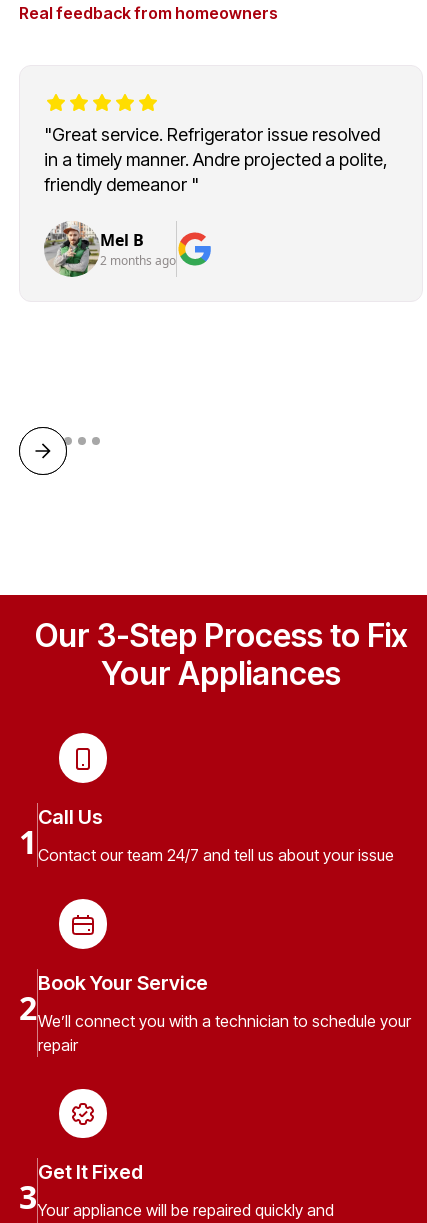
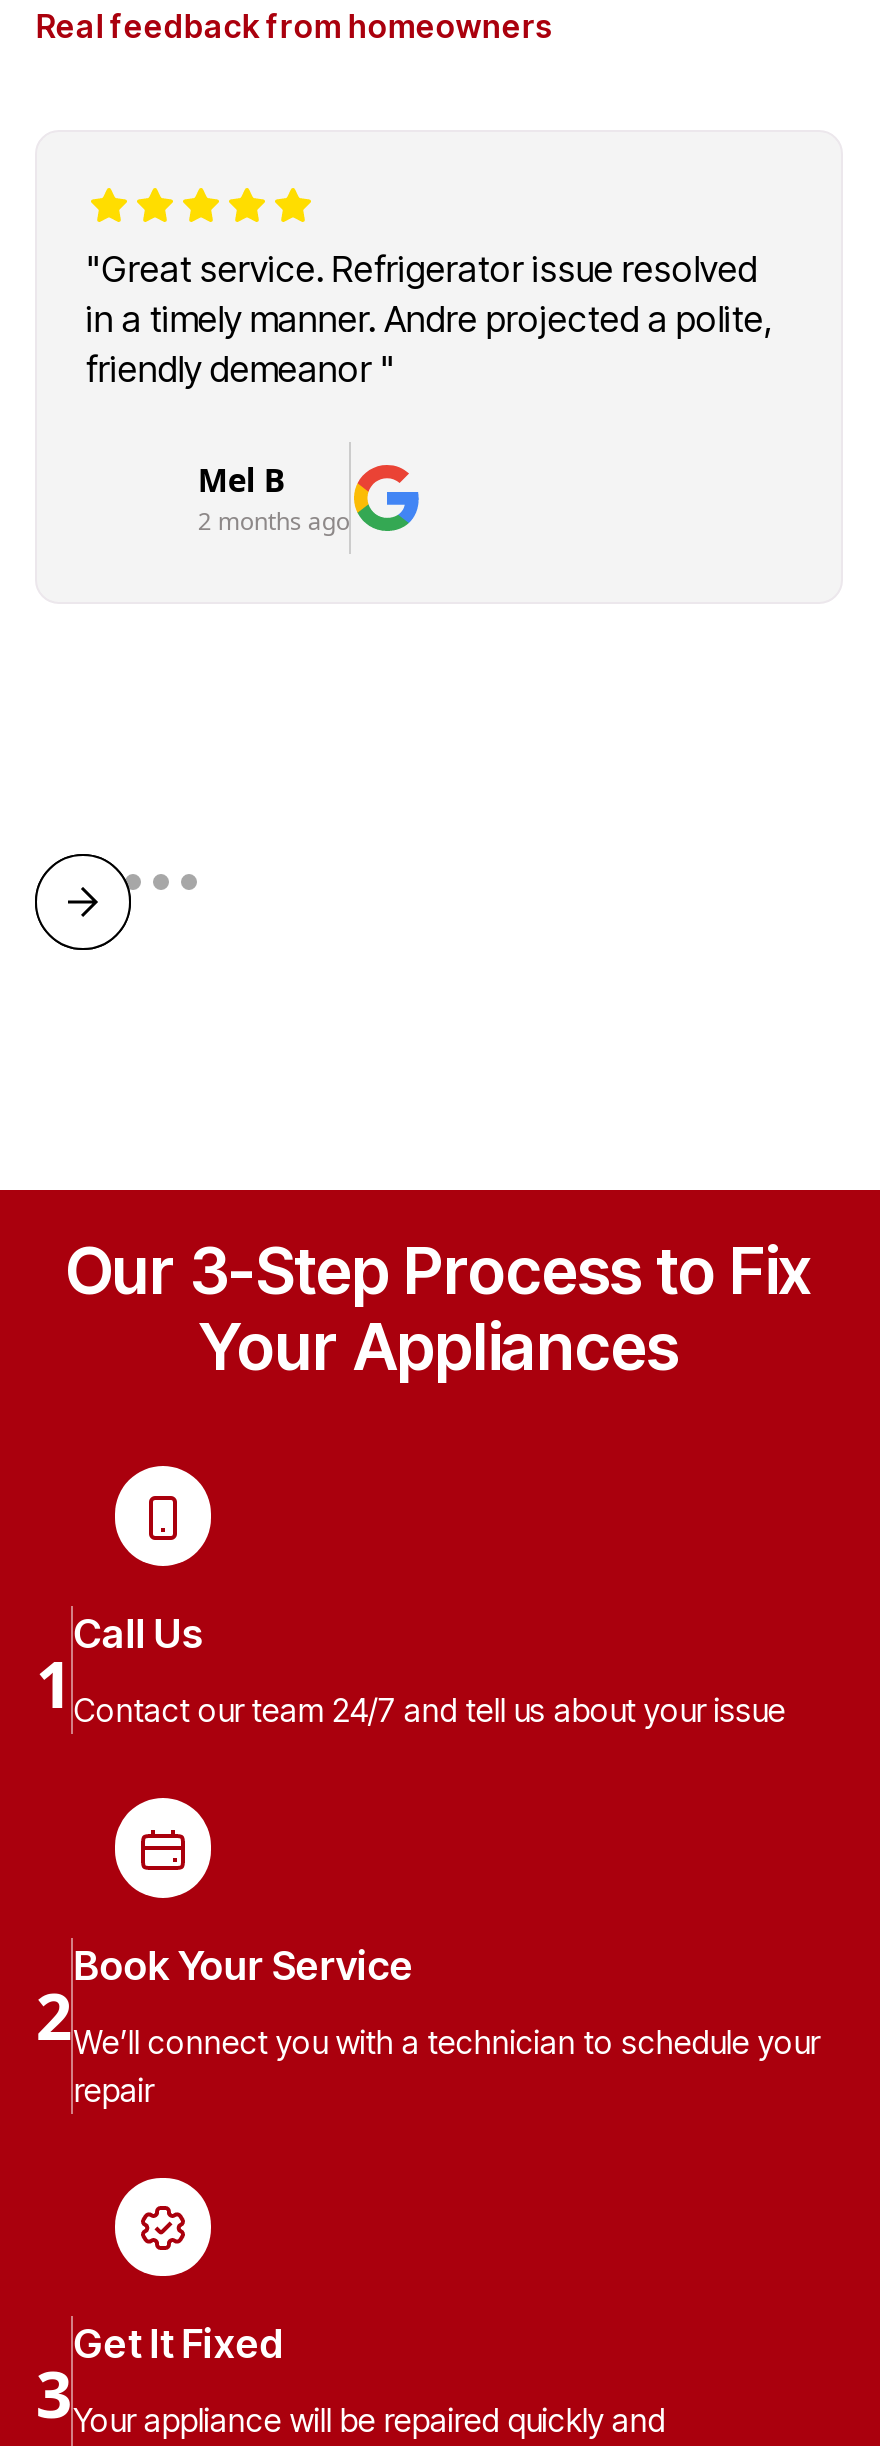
- [image]
